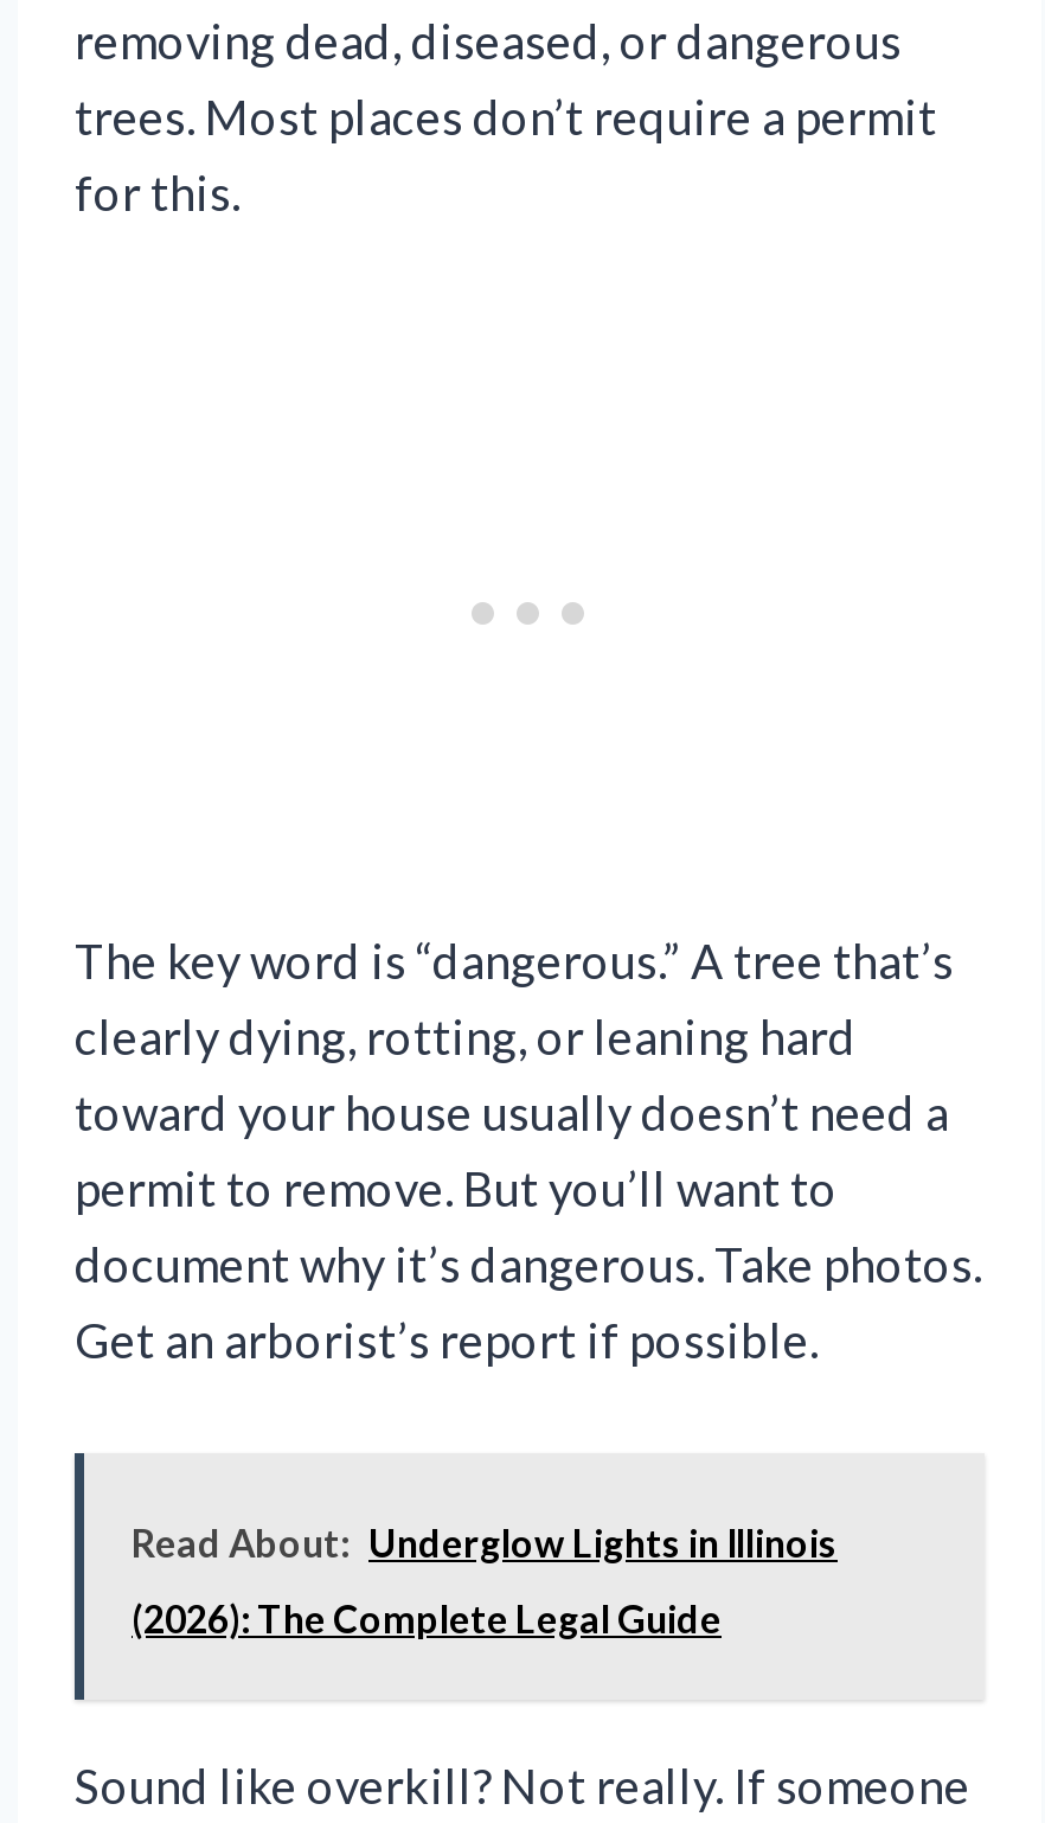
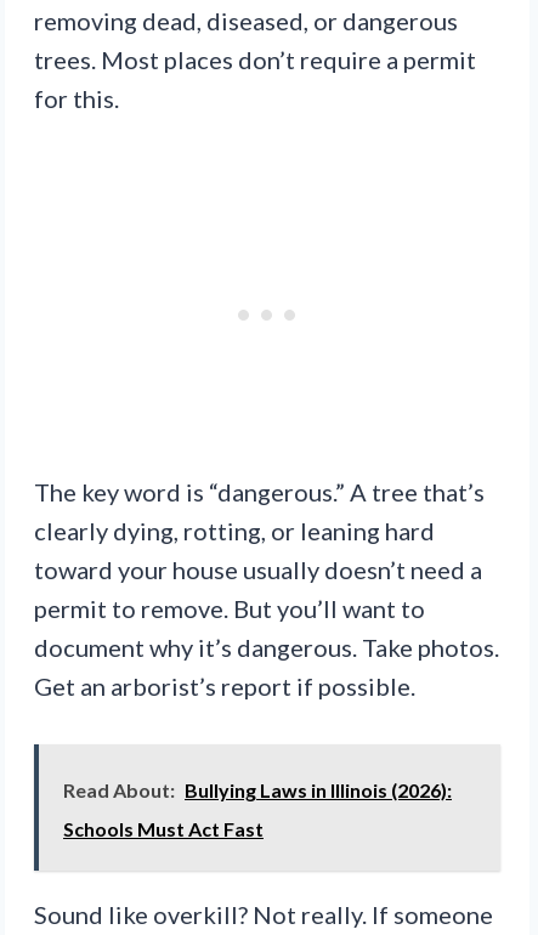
- Read About: Underglow Lights in Illinois
+ Read About: Bullying Laws in Illinois (2026):

- (2026): The Complete Legal Guide
+ Schools Must Act Fast
